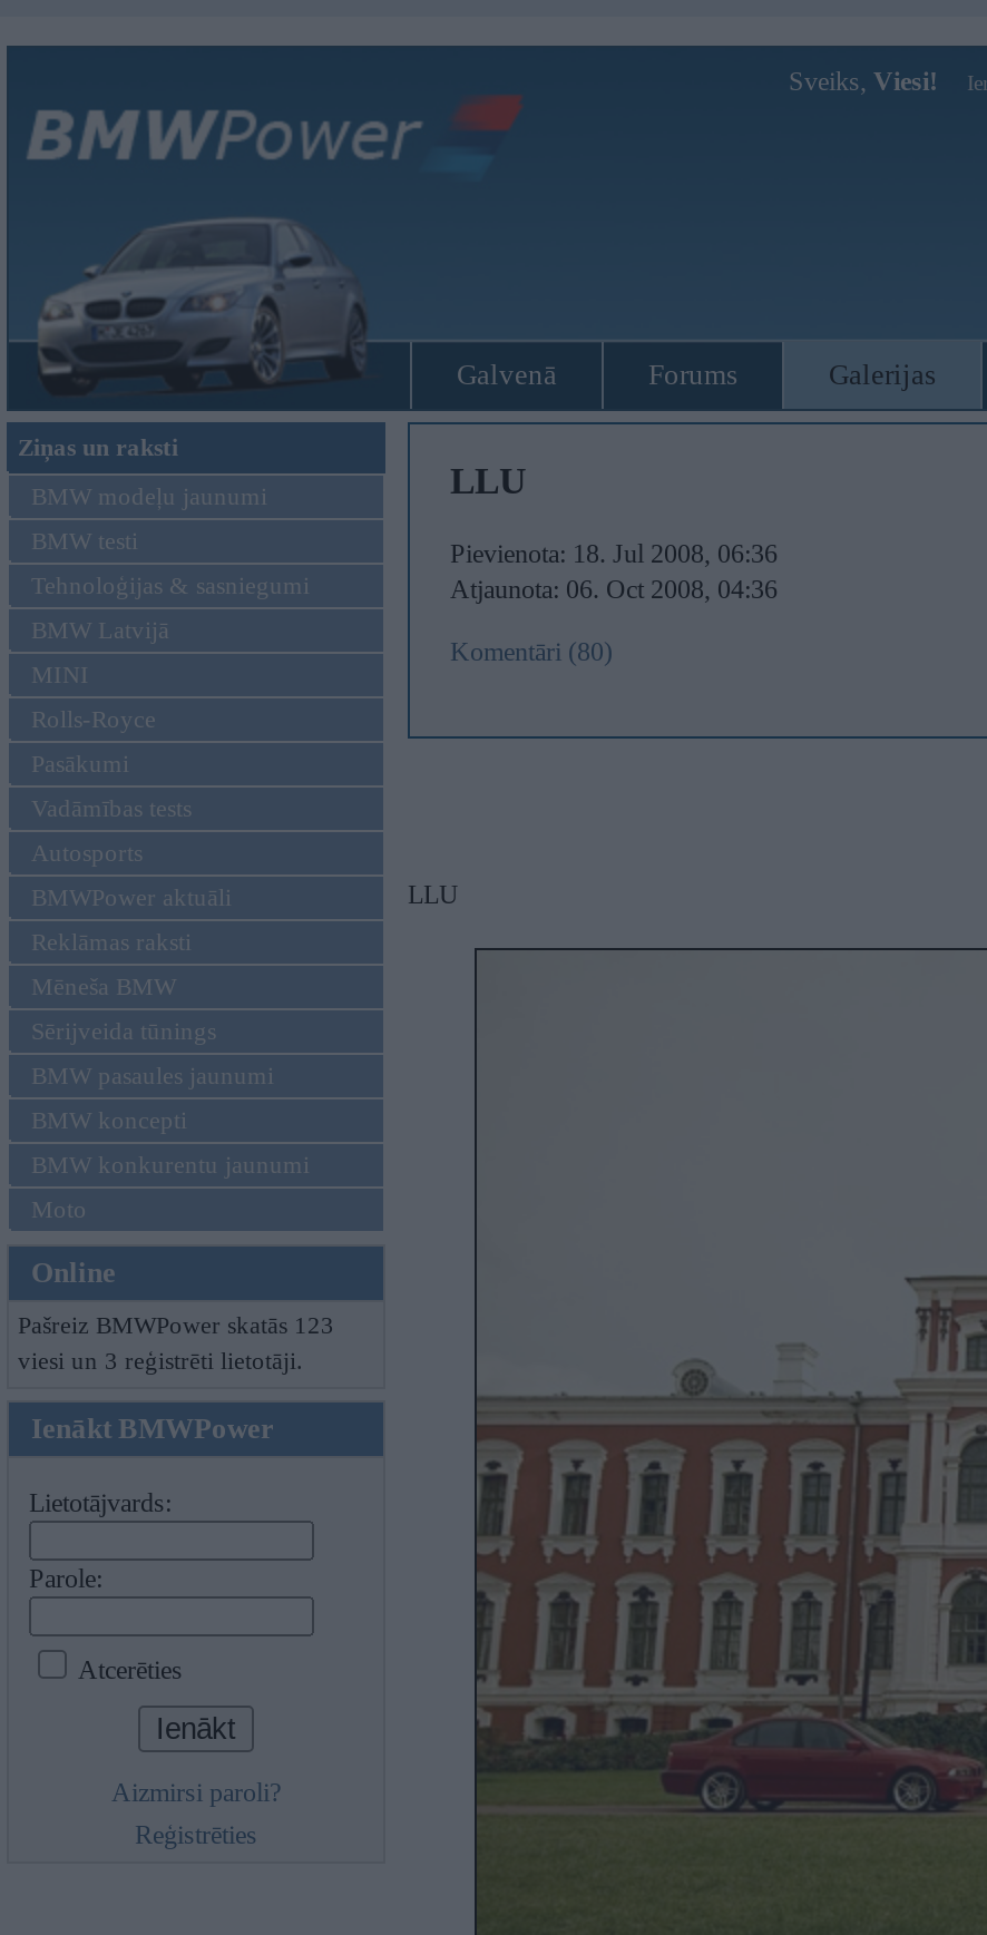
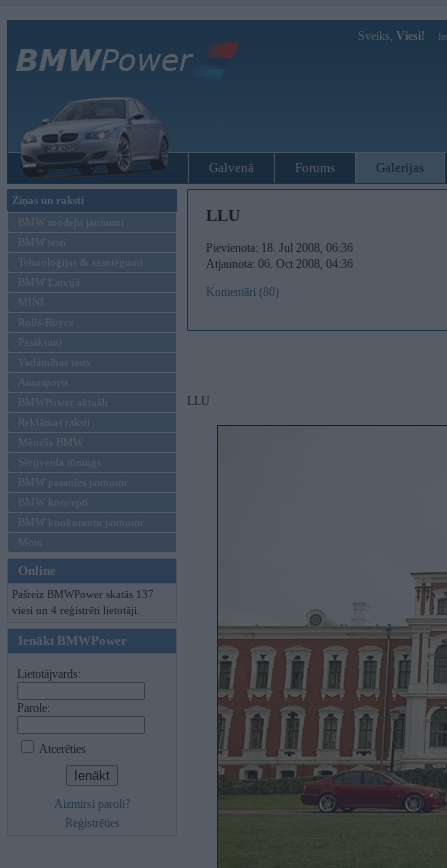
- Pašreiz BMWPower skatās 123
+ Pašreiz BMWPower skatās 137

- viesi un 3 reģistrēti lietotāji.
+ viesi un 4 reģistrēti lietotāji.
